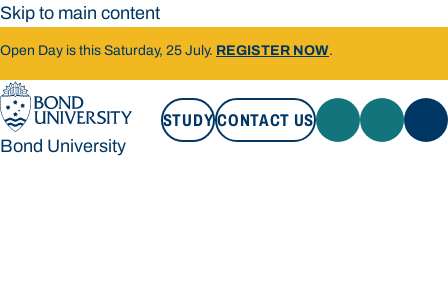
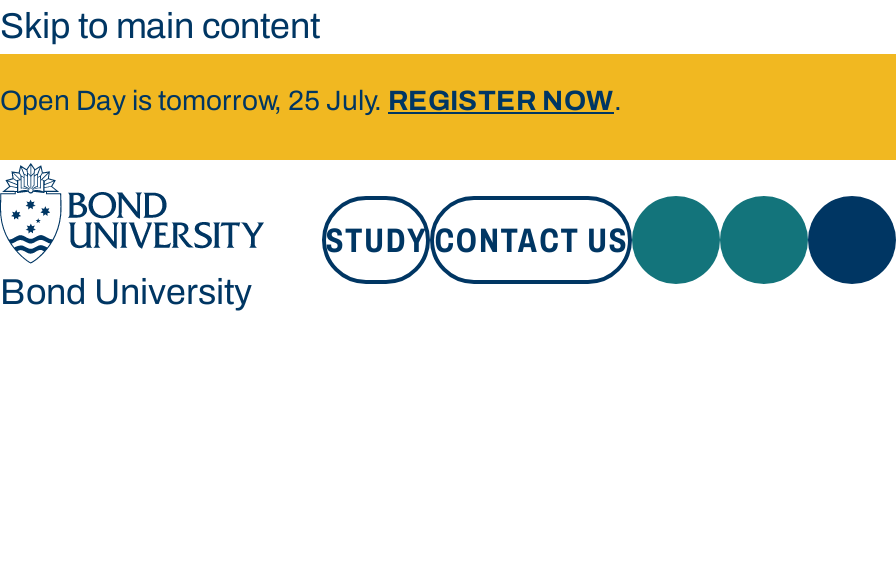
- Open Day is this Saturday, 25 July. REGISTER NOW.
+ Open Day is tomorrow, 25 July. REGISTER NOW.
